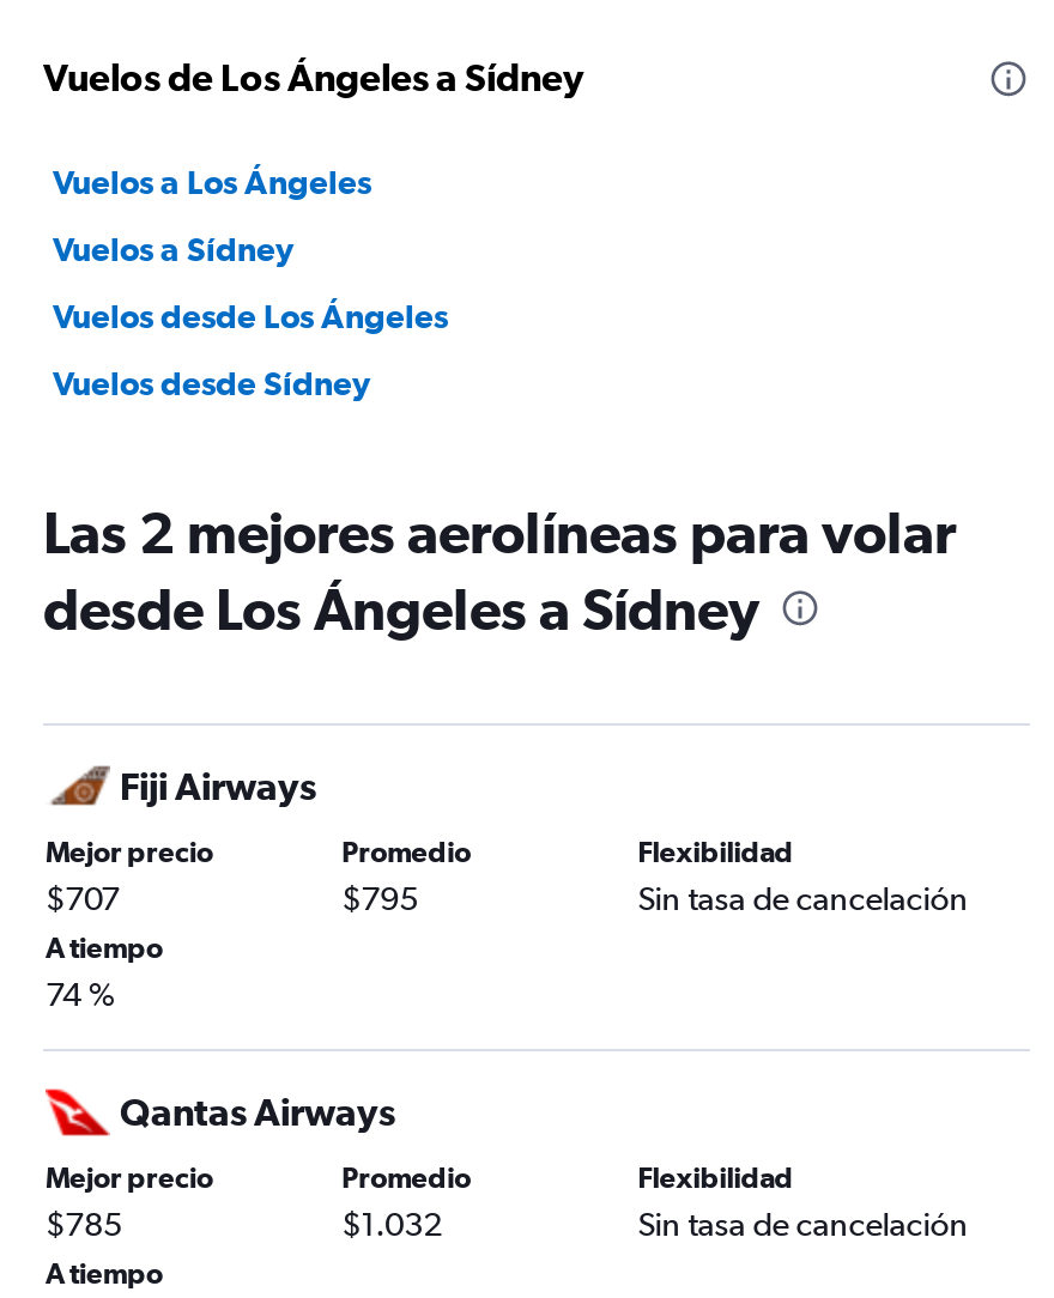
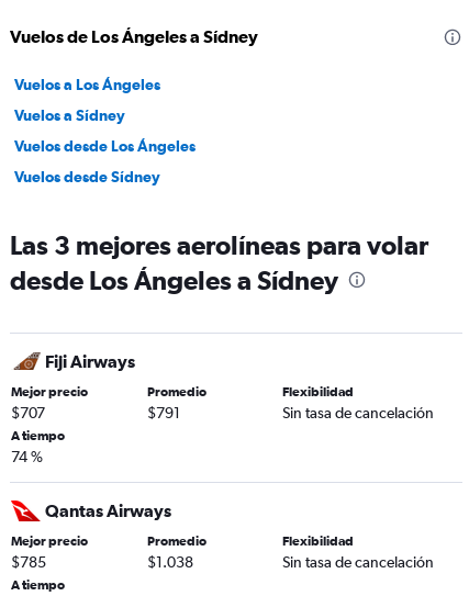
- Las 2 mejores aerolíneas para volar
+ Las 3 mejores aerolíneas para volar

- $795
+ $791

- $1.032
+ $1.038
